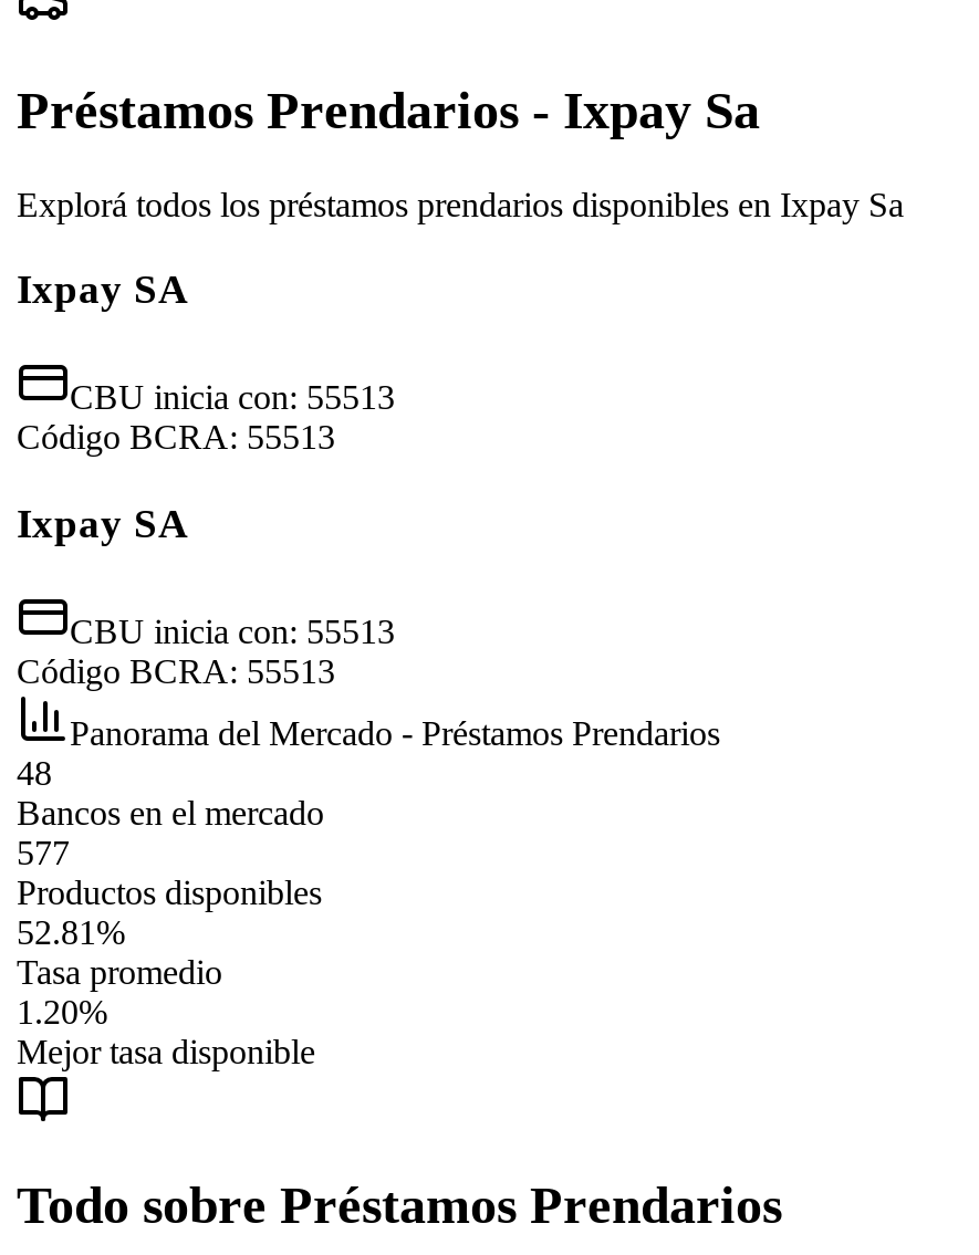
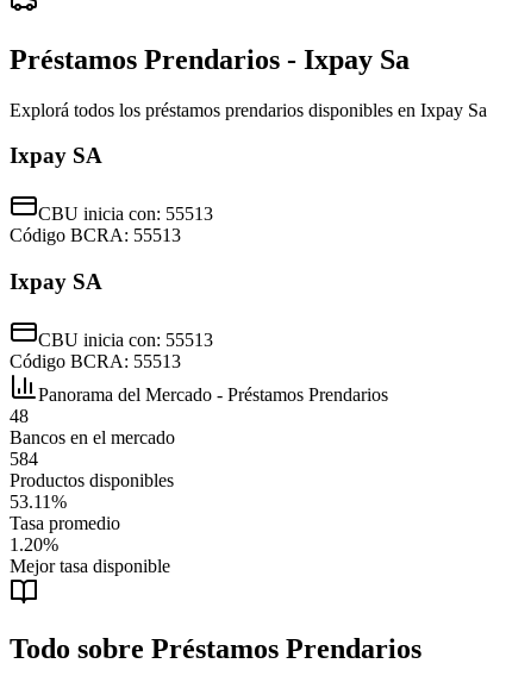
- 577
+ 584

- 52.81%
+ 53.11%
